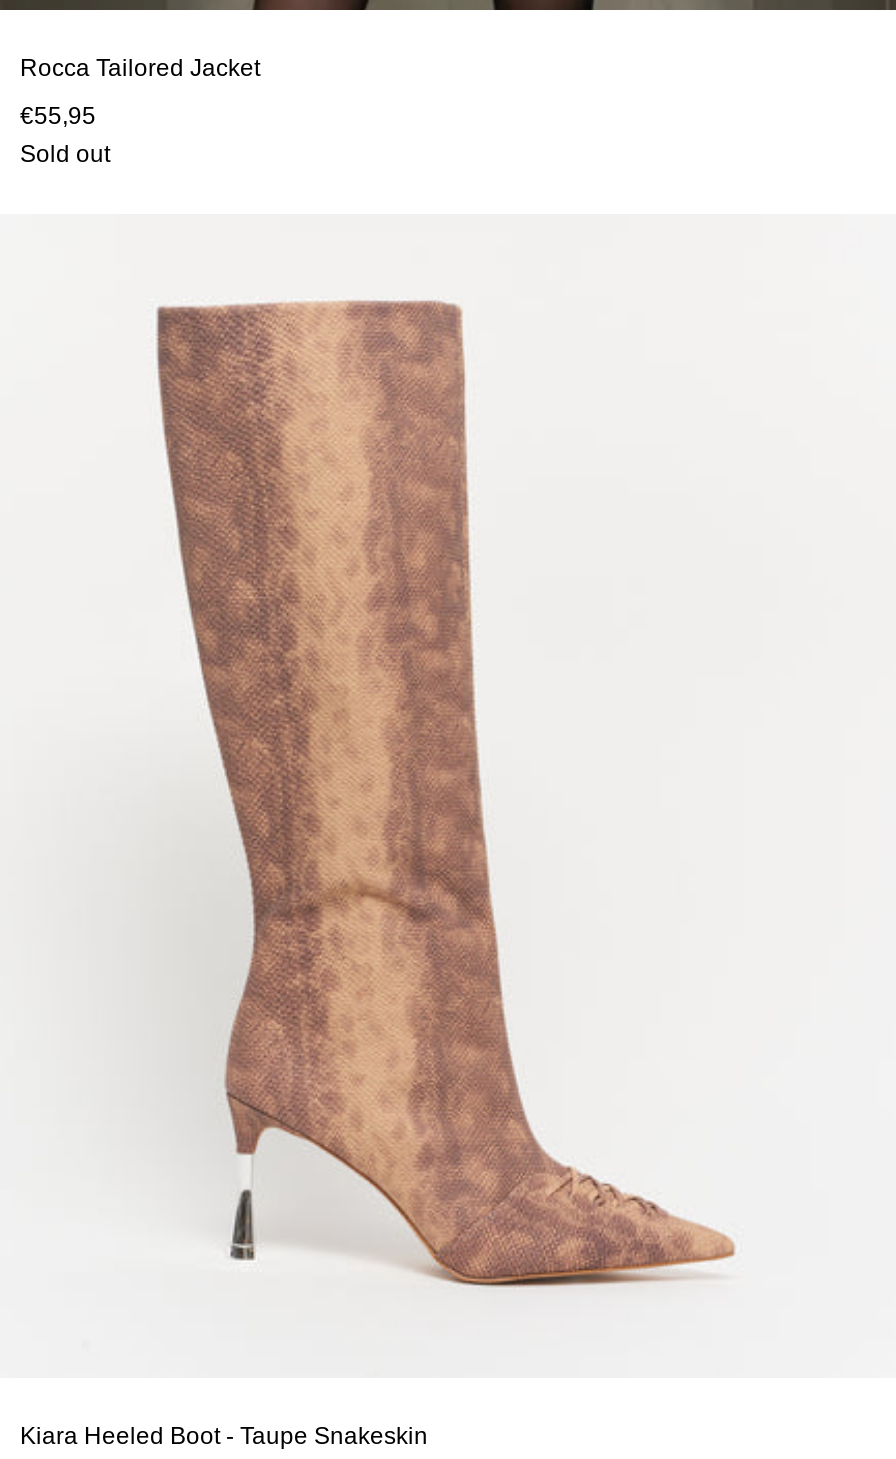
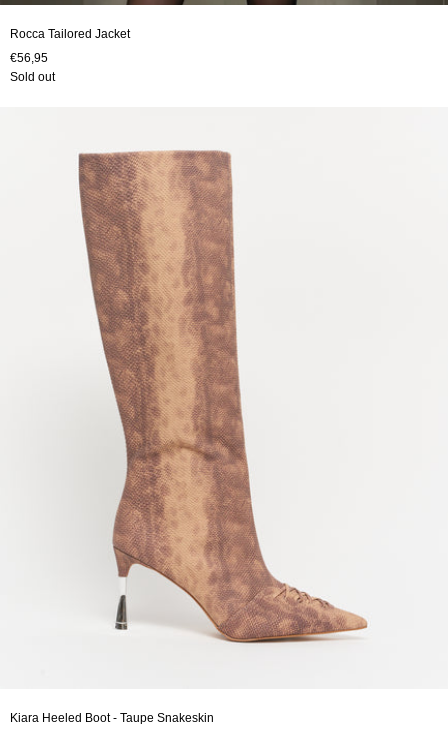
- €55,95
+ €56,95
